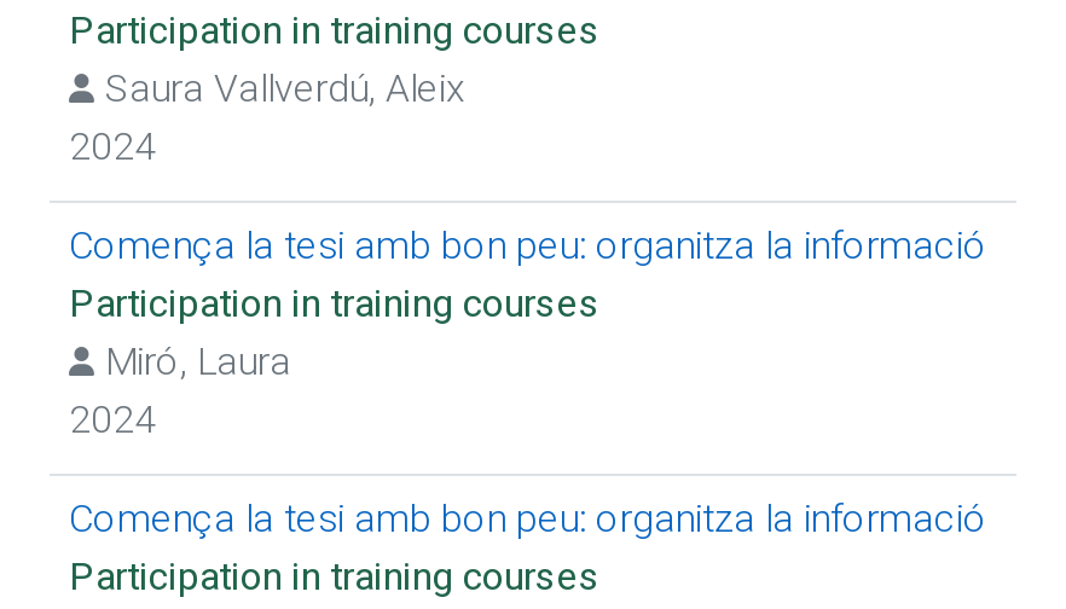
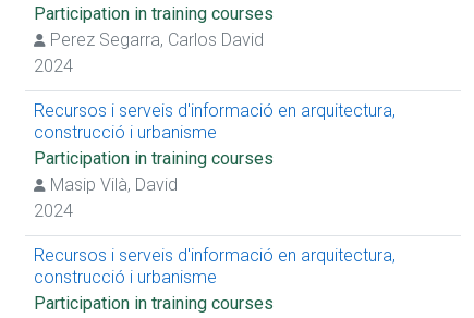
- Saura Vallverdú, Aleix
+ Perez Segarra, Carlos David

- Comença la tesi amb bon peu: organitza la informació
+ Recursos i serveis d'informació en arquitectura,
+ construcció i urbanisme

- Miró, Laura
+ Masip Vilà, David

- Comença la tesi amb bon peu: organitza la informació
+ Recursos i serveis d'informació en arquitectura,
+ construcció i urbanisme
